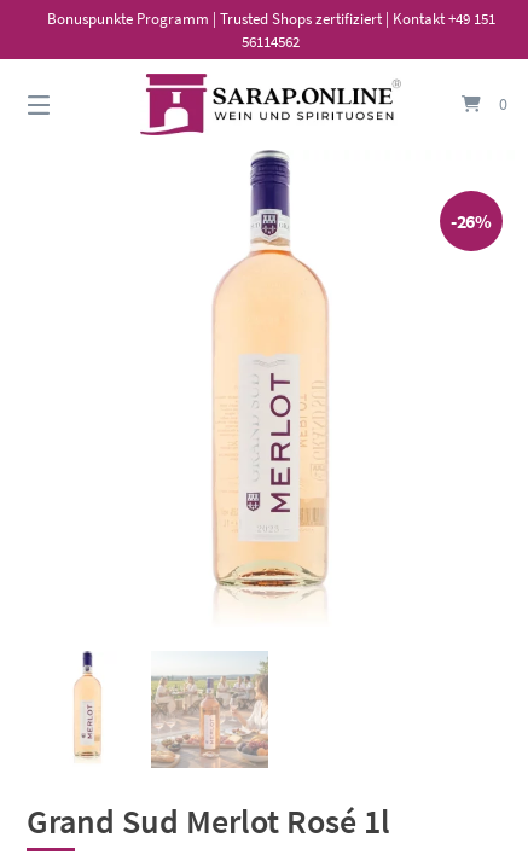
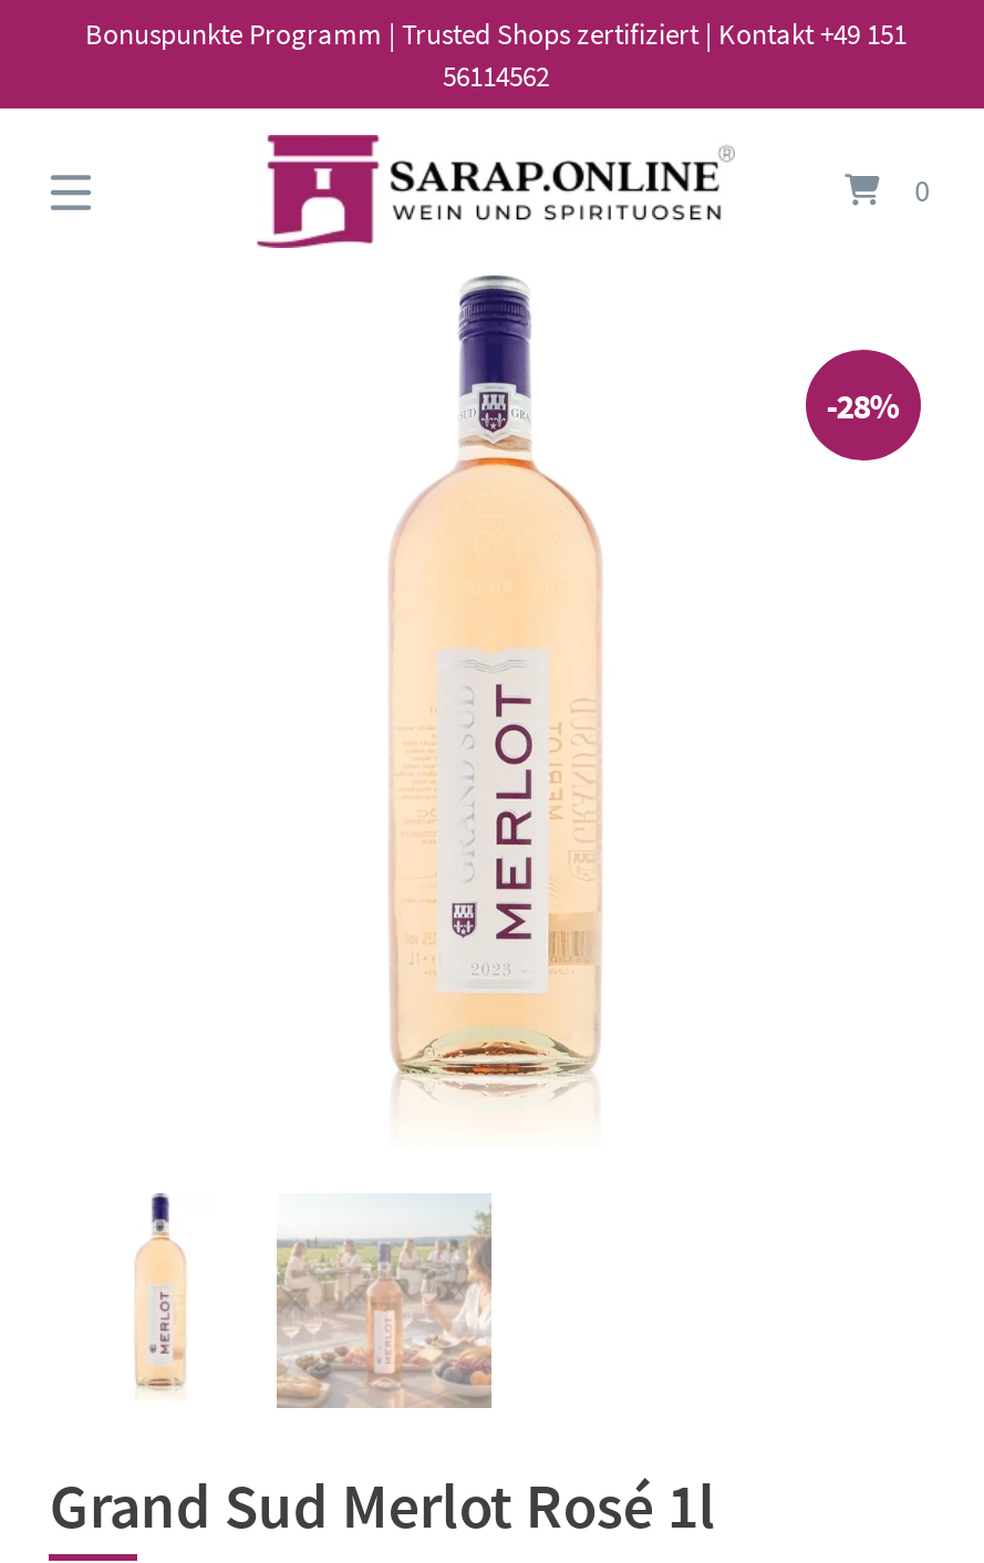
- -26%
+ -28%
